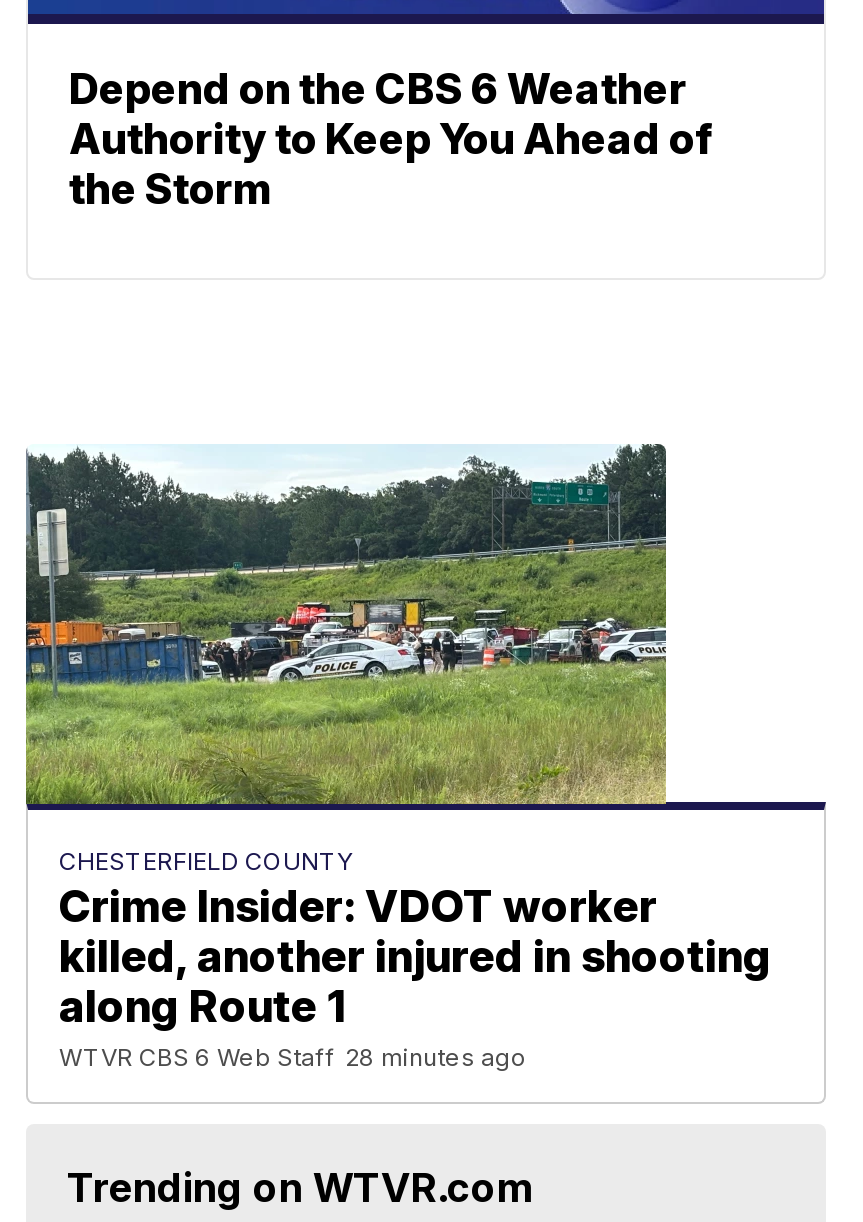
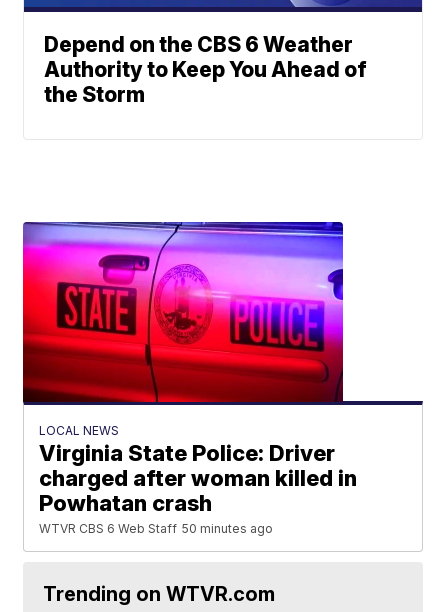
- [image]
- CHESTERFIELD COUNTY
- Crime Insider: VDOT worker
- killed, another injured in shooting
- along Route 1
- WTVR CBS 6 Web Staff 28 minutes ago
+ [image]
+ LOCAL NEWS
+ Virginia State Police: Driver
+ charged after woman killed in
+ Powhatan crash
+ WTVR CBS 6 Web Staff 50 minutes ago
